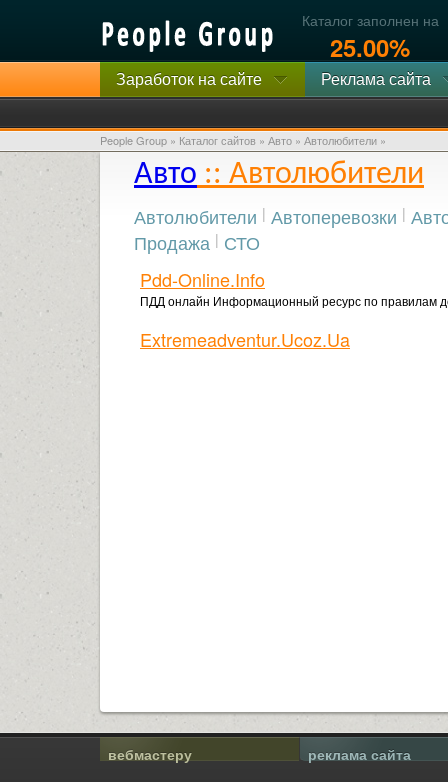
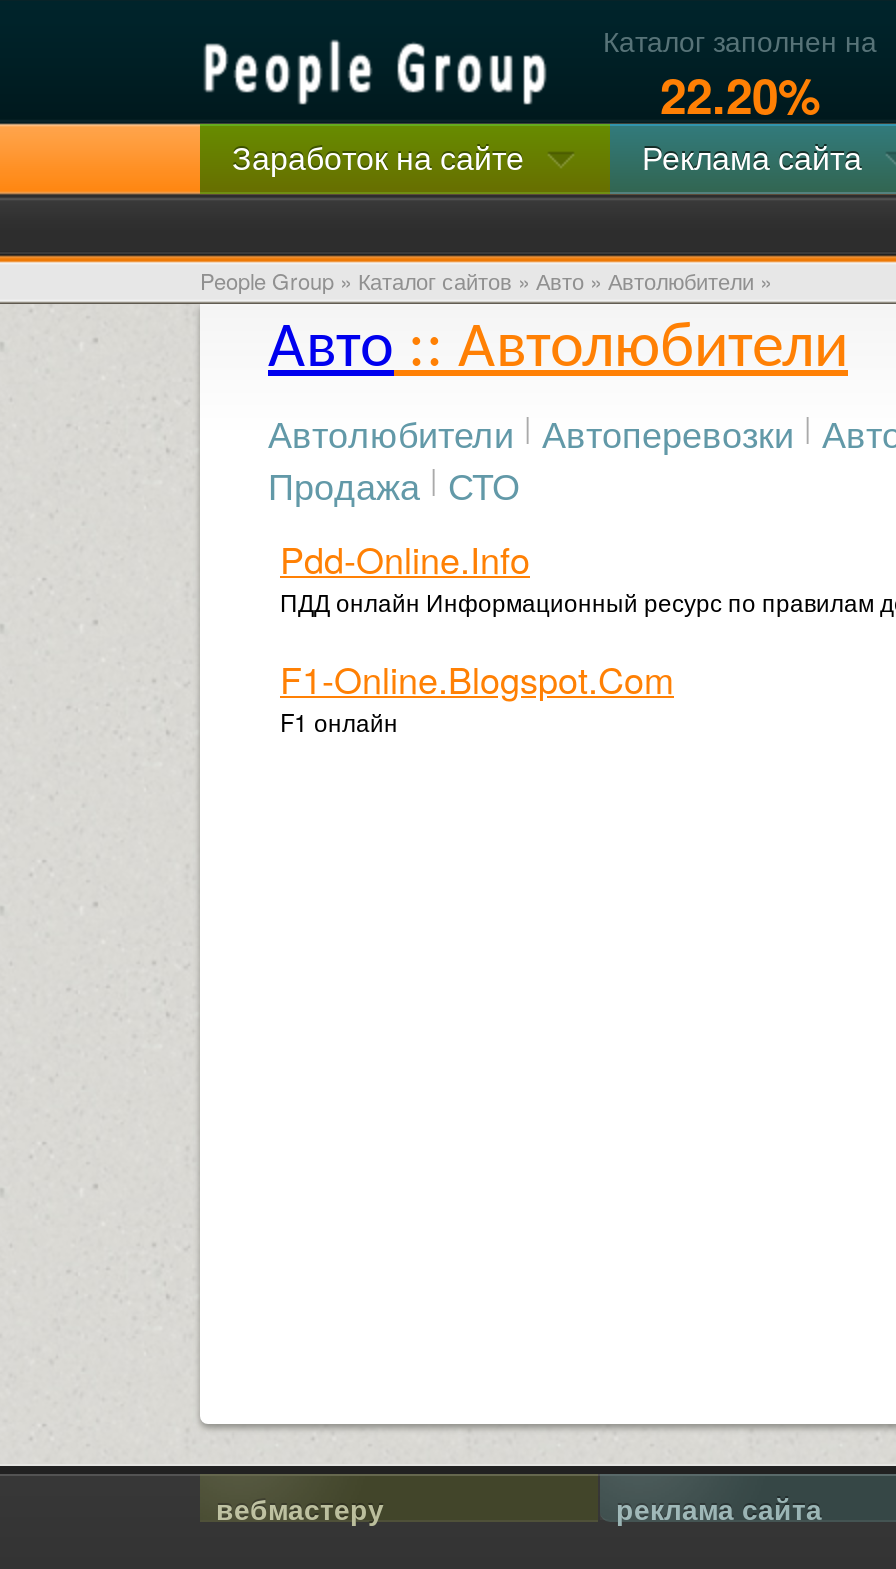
- 25.00%
+ 22.20%

- Extremeadventur.ucoz.ua
+ F1-Online.blogspot.com
+ F1 онлайн
